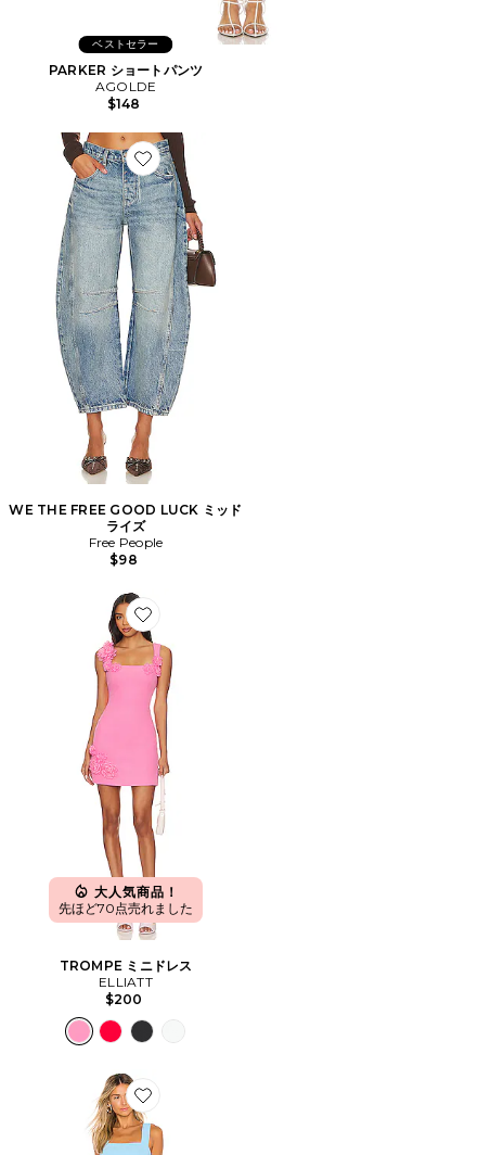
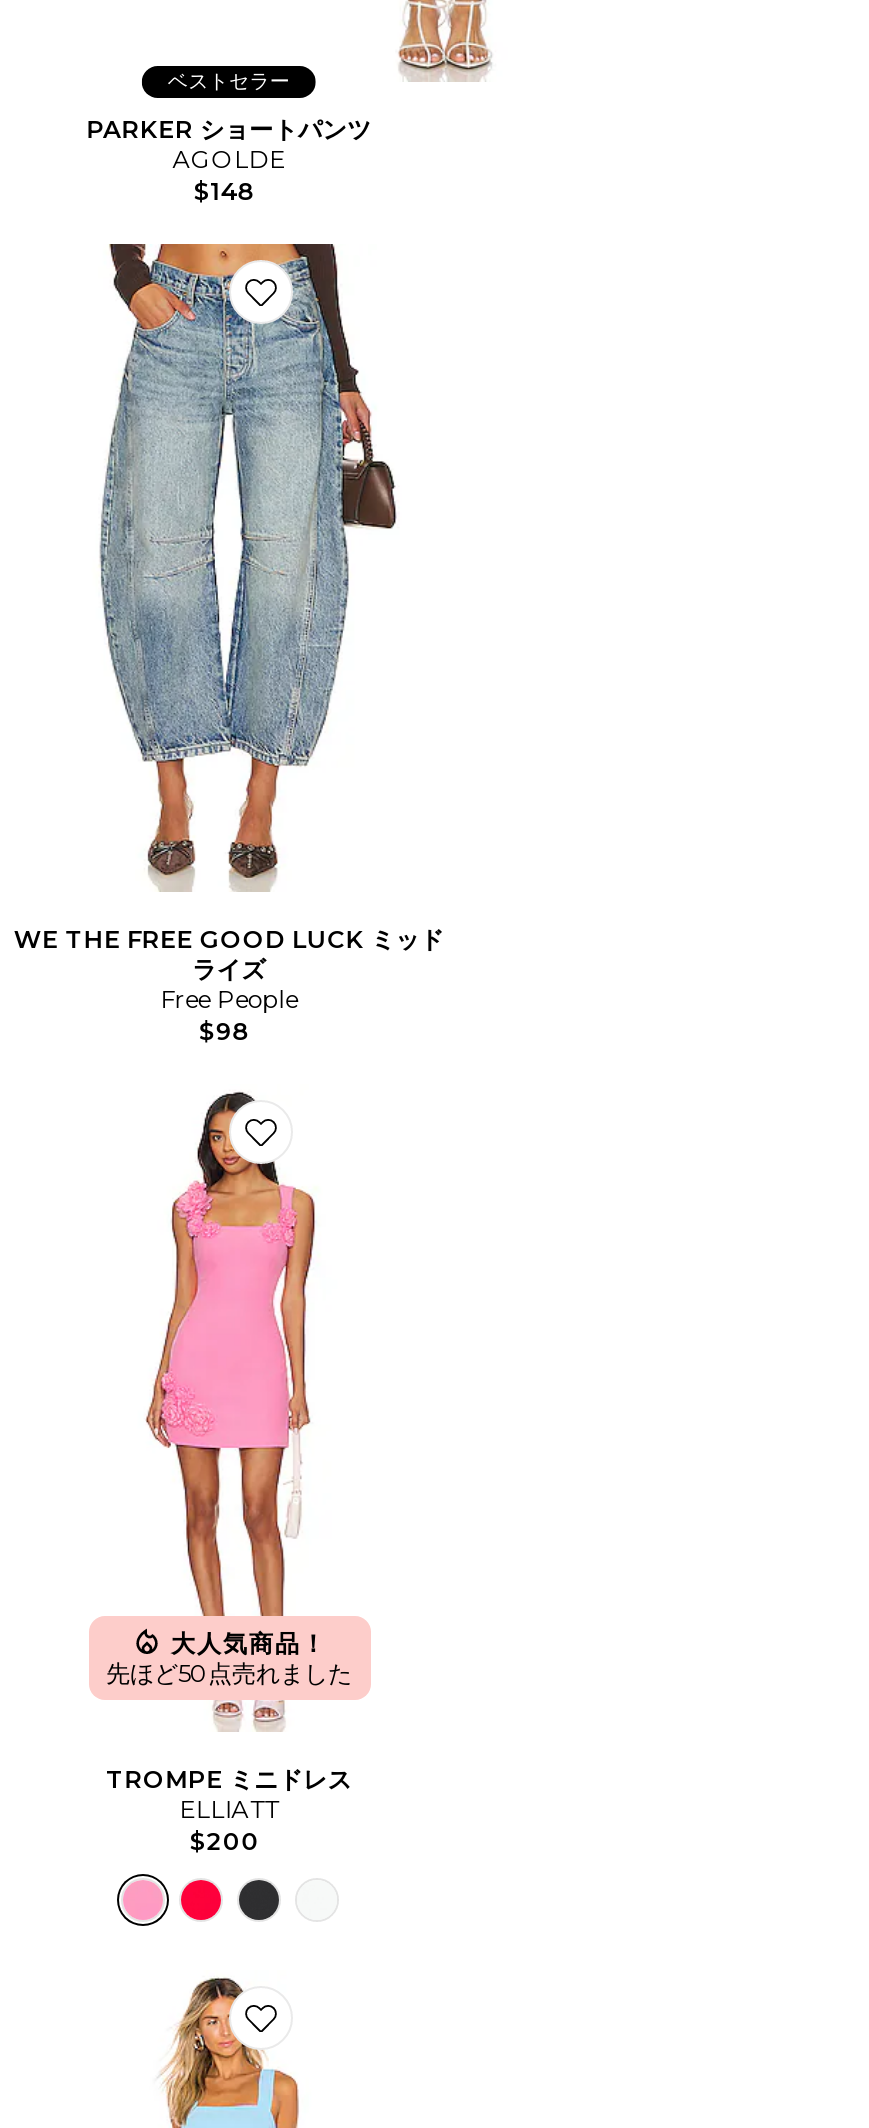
- 先ほど70点売れました
+ 先ほど50点売れました
